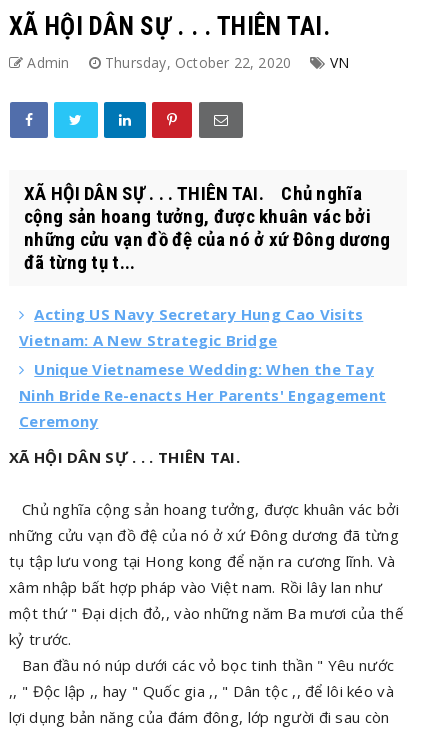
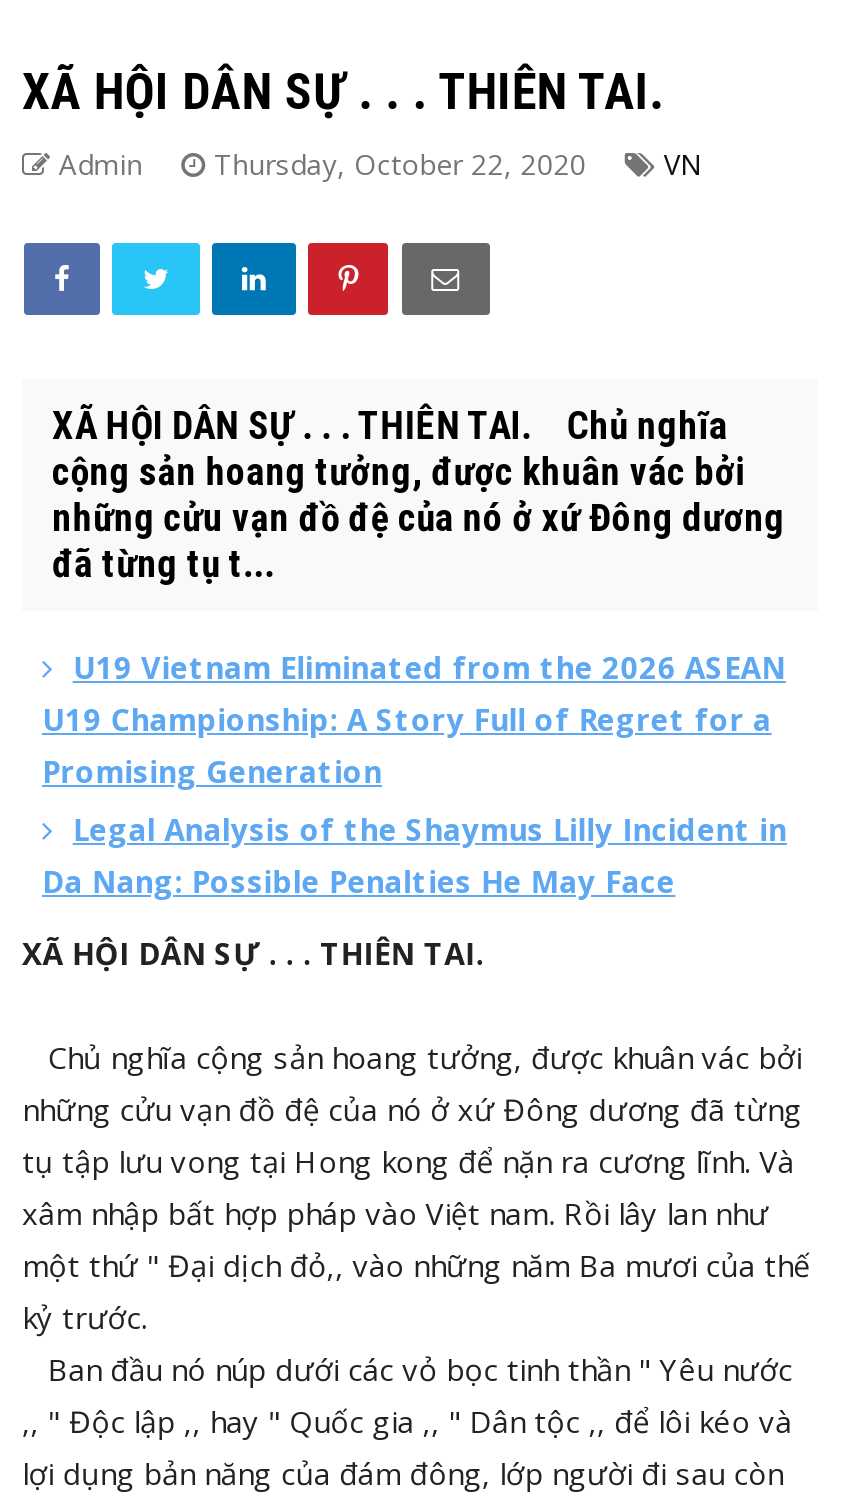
- Acting US Navy Secretary Hung Cao Visits
- Vietnam: A New Strategic Bridge
- Unique Vietnamese Wedding: When the Tay
- Ninh Bride Re-enacts Her Parents' Engagement
- Ceremony
+ U19 Vietnam Eliminated from the 2026 ASEAN
+ U19 Championship: A Story Full of Regret for a
+ Promising Generation
+ Legal Analysis of the Shaymus Lilly Incident in
+ Da Nang: Possible Penalties He May Face
